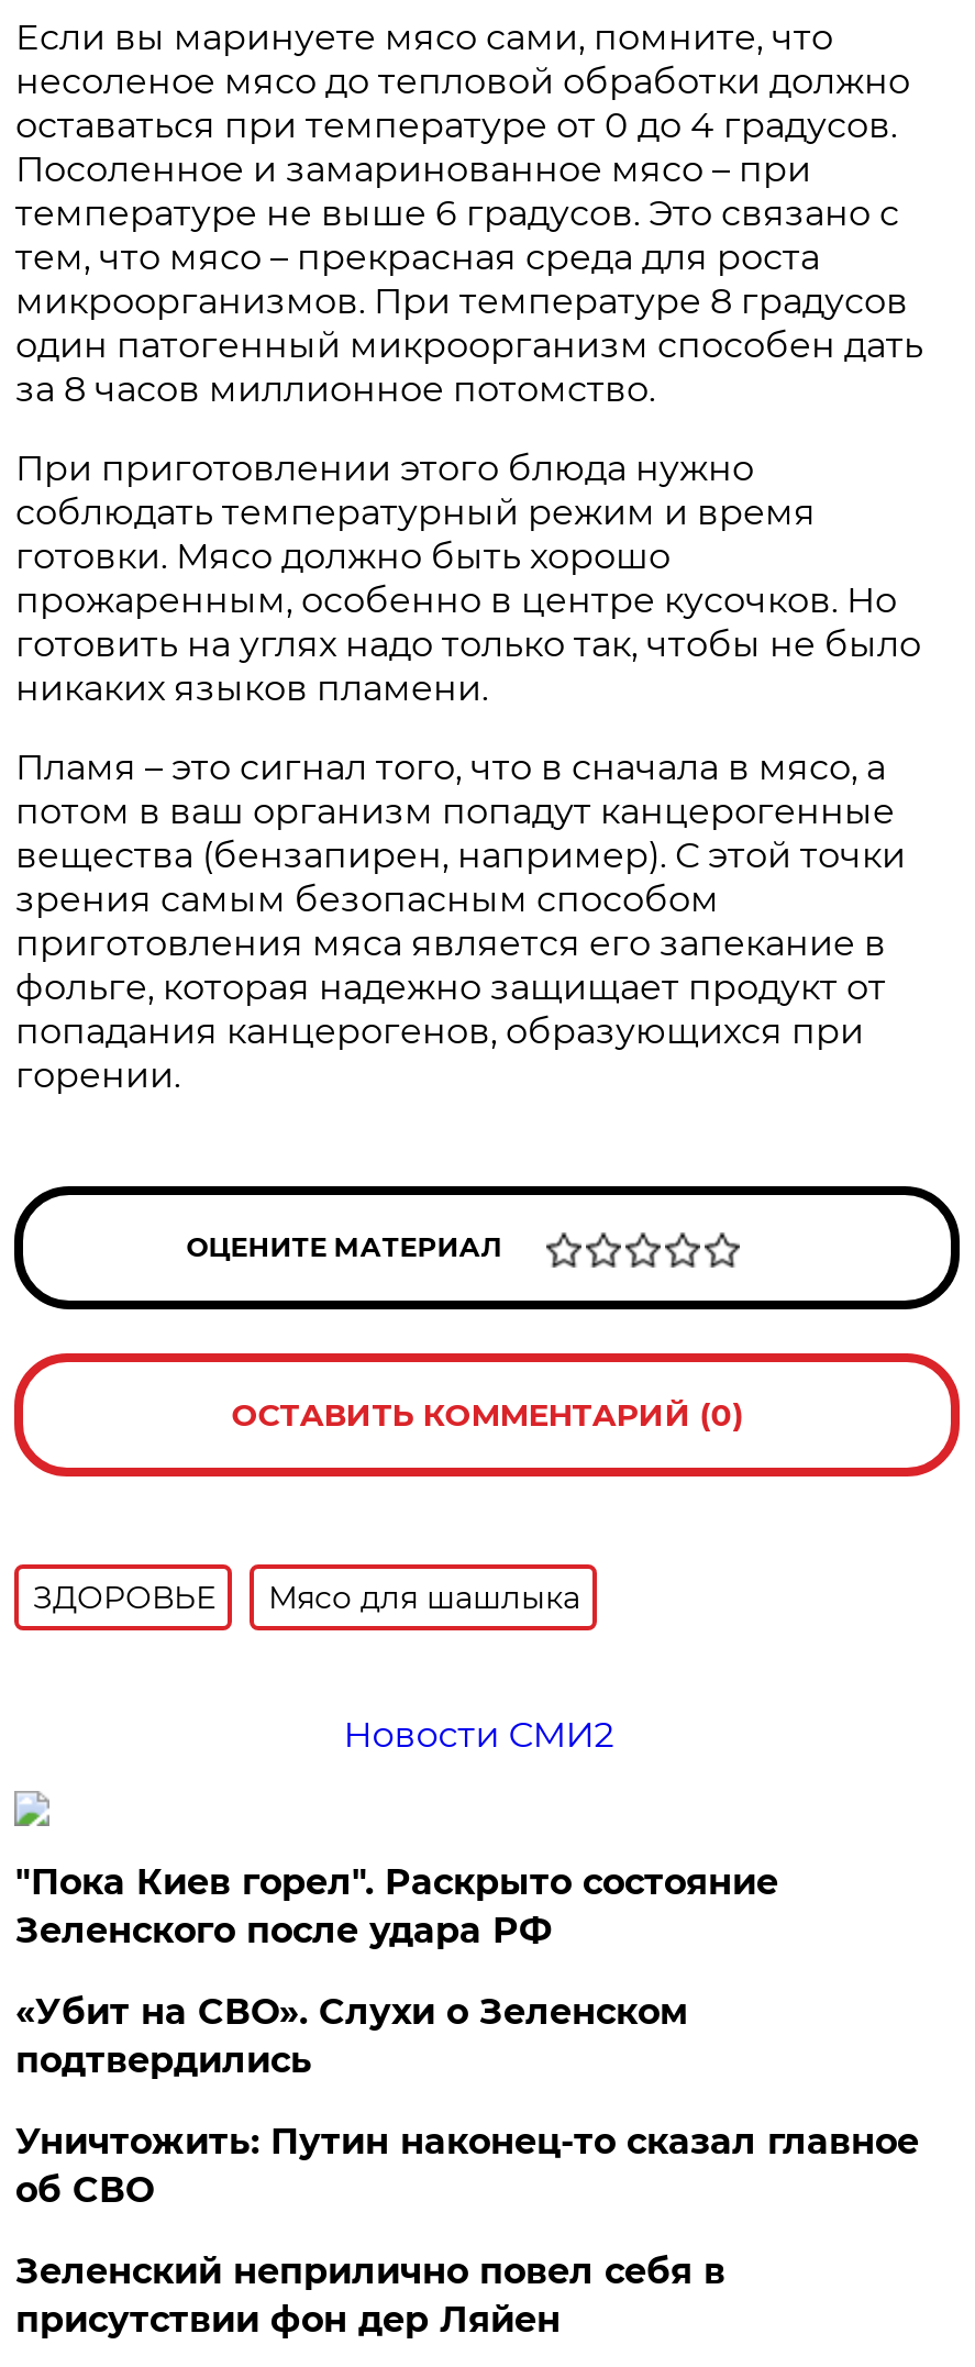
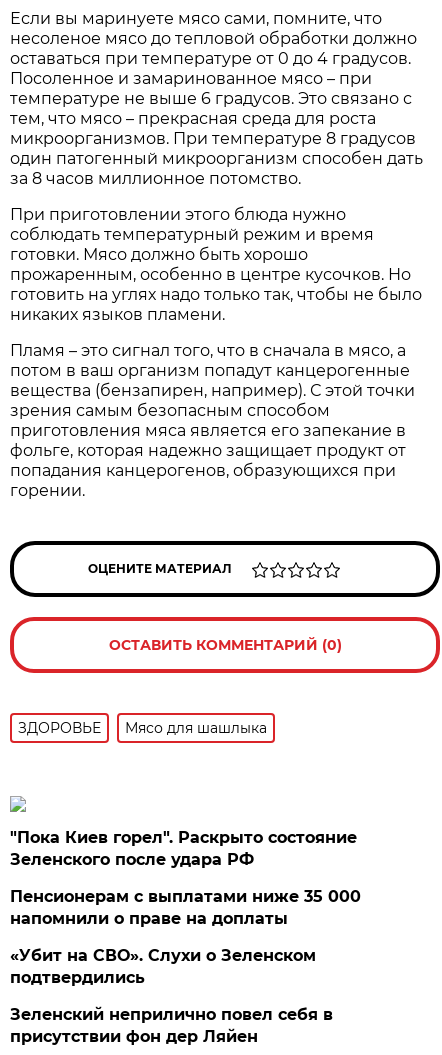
- Новости СМИ2

+ Пенсионерам с выплатами ниже 35 000
+ напомнили о праве на доплаты

moved down: «Убит на СВО». Слухи о Зеленском | подтвердились

- Уничтожить: Путин наконец-то сказал главное
- об СВО
